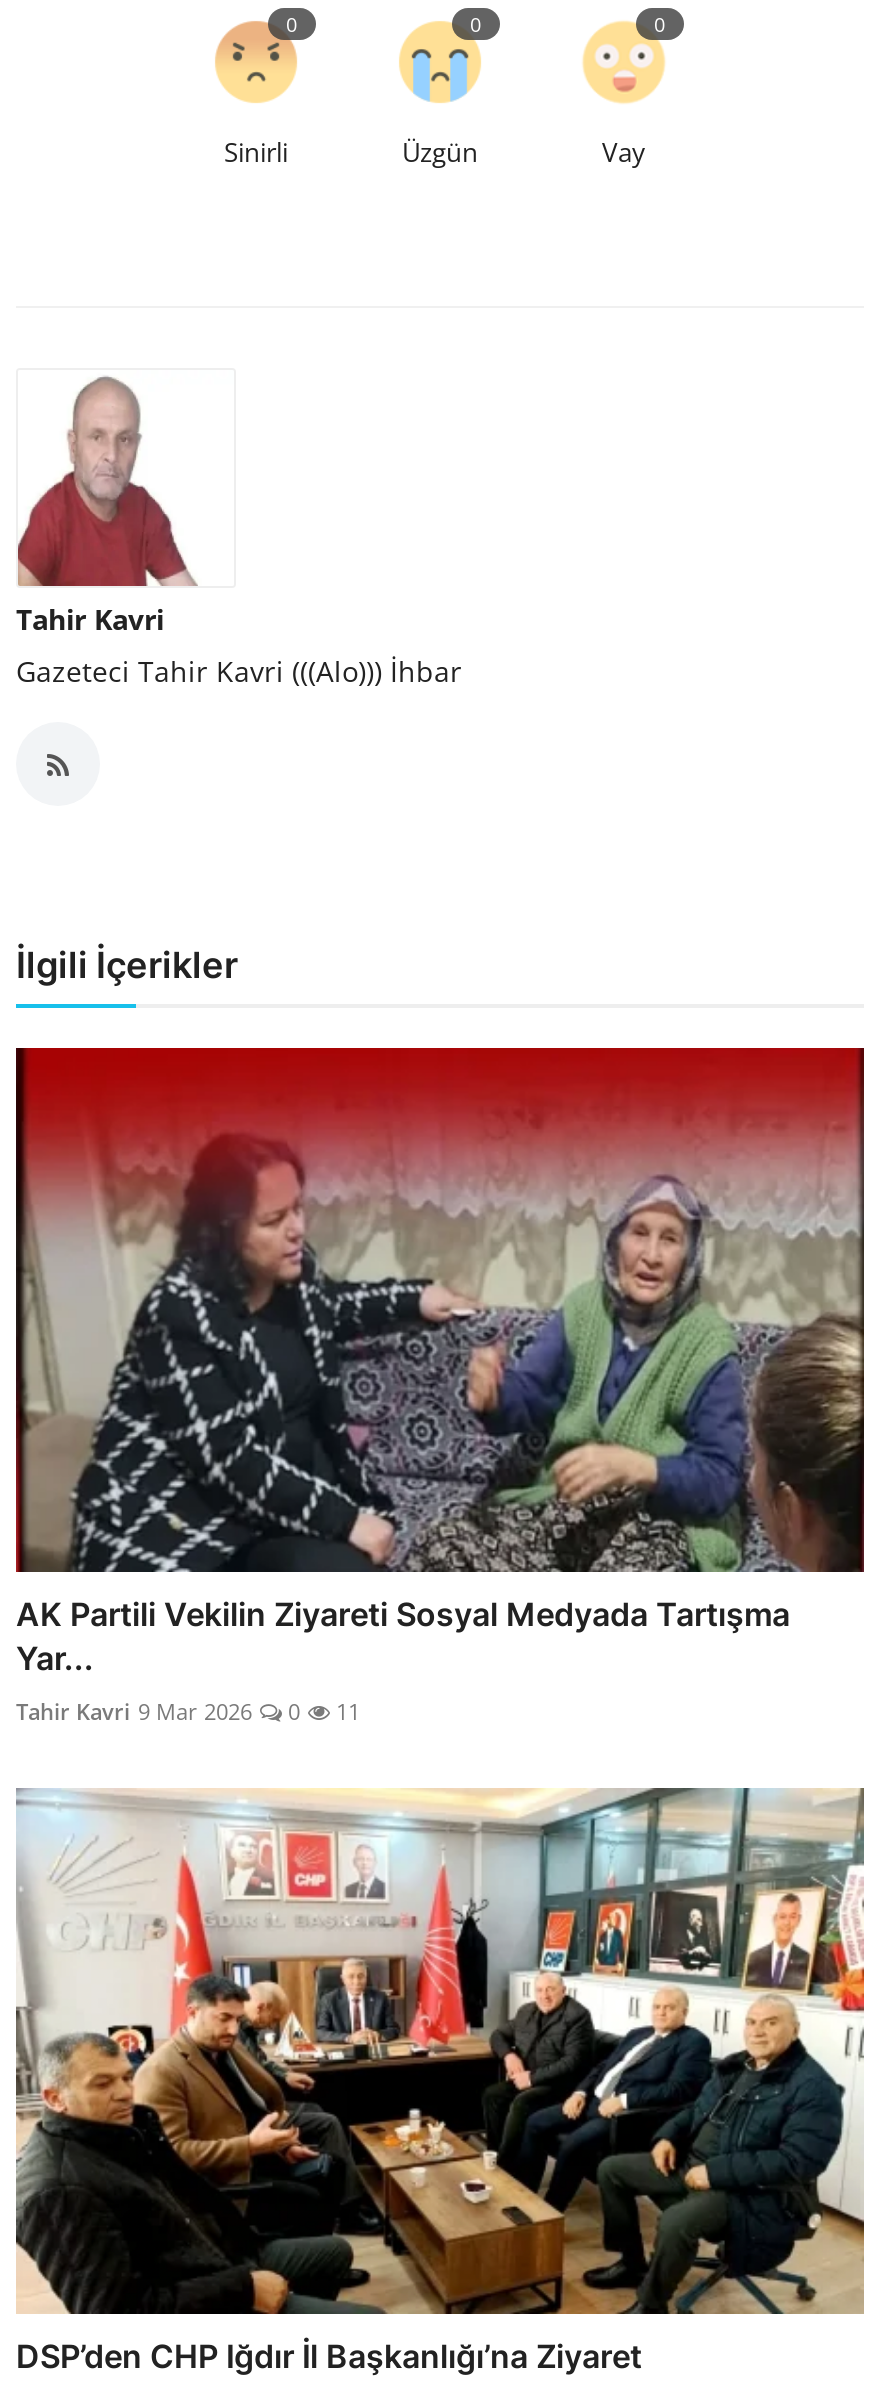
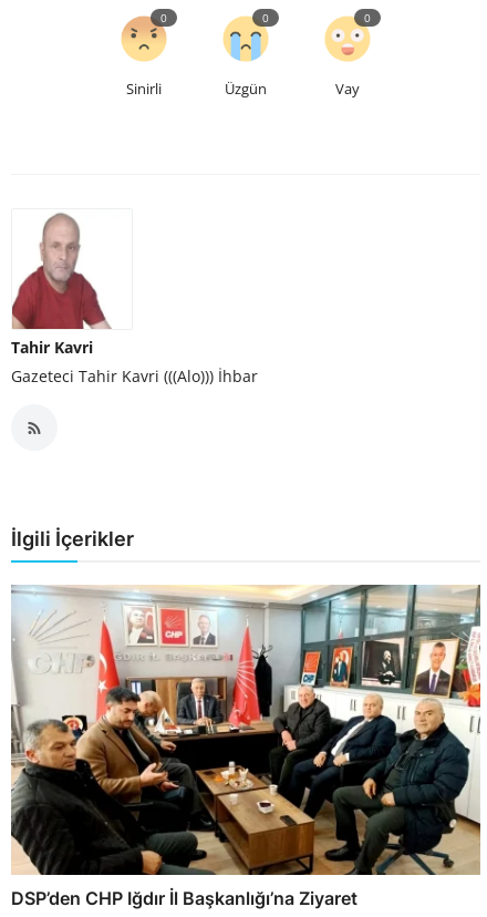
- [image]
- AK Partili Vekilin Ziyareti Sosyal Medyada Tartışma
- Yar...
- Tahir Kavri 9 Mar 2026
- 0
- 11
